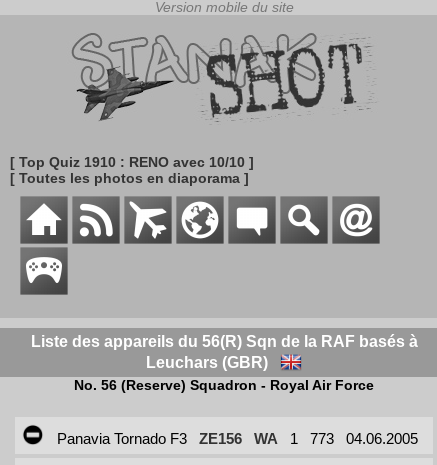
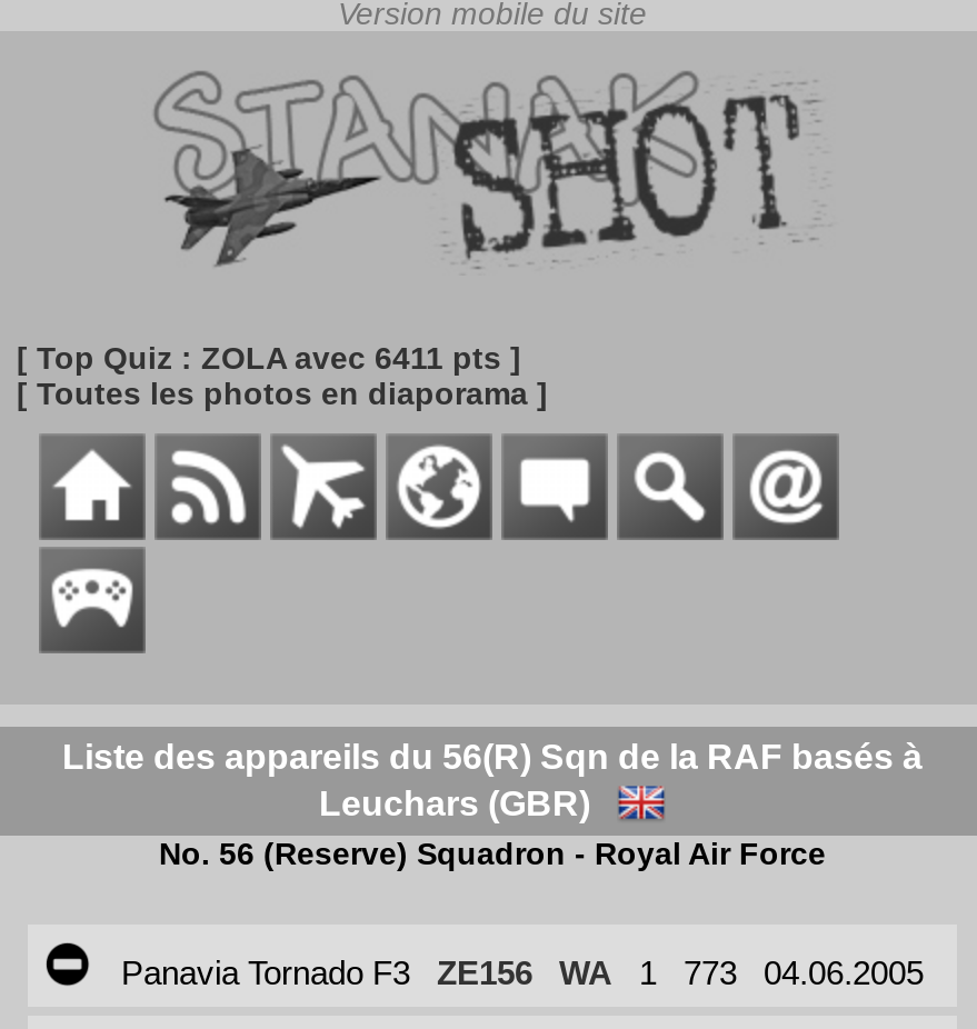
- [ Top Quiz 1910 : RENO avec 10/10 ]
+ [ Top Quiz : ZOLA avec 6411 pts ]
